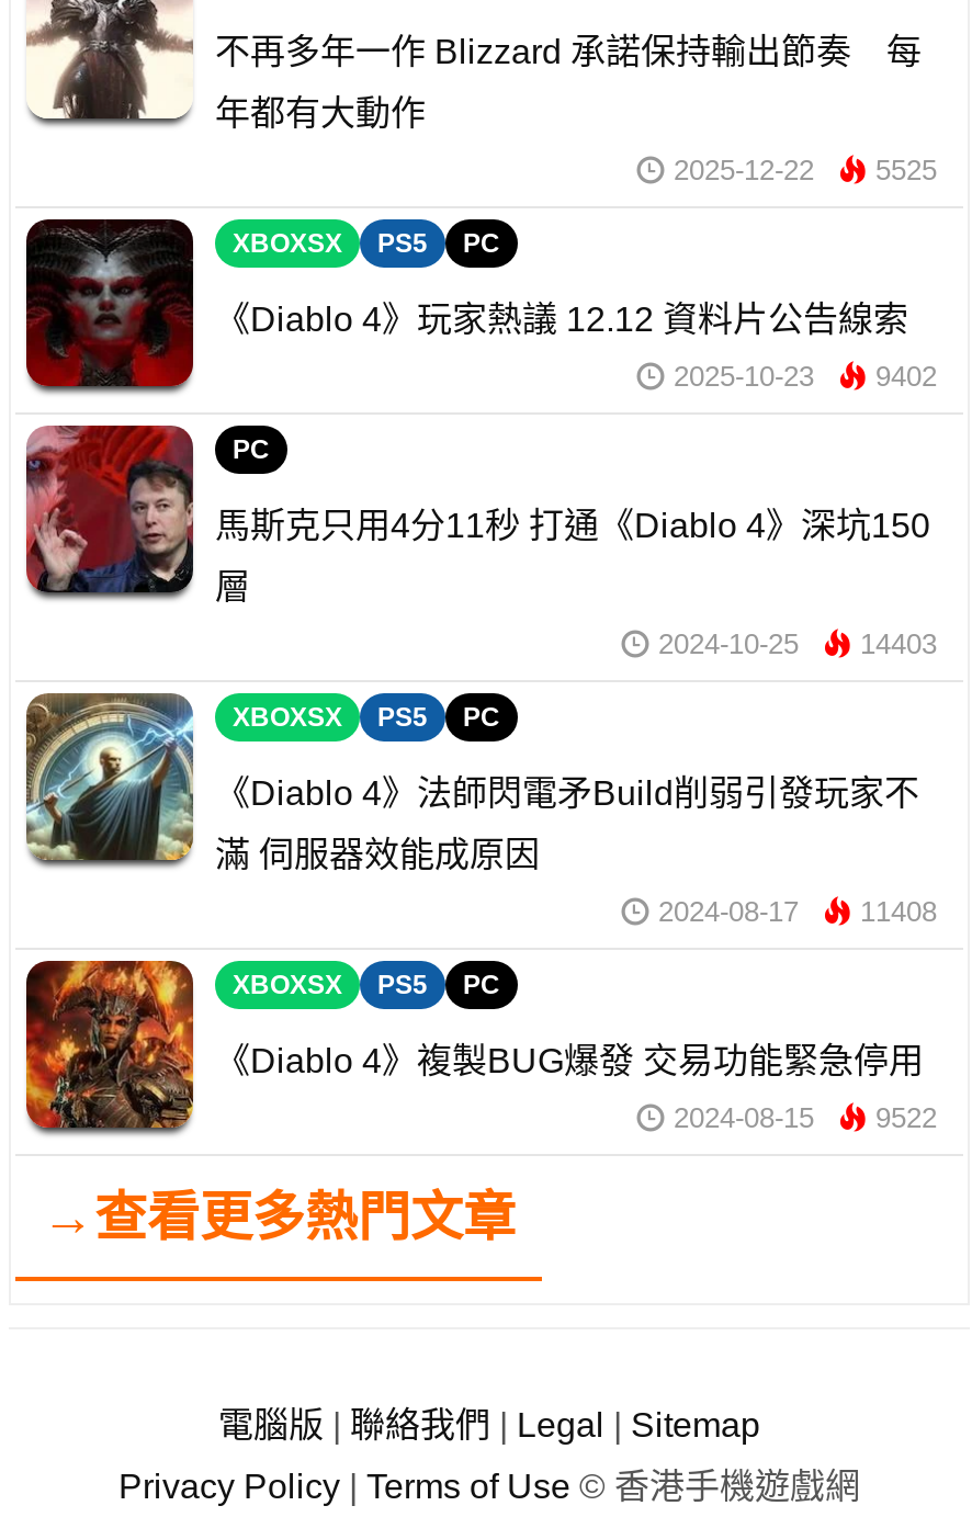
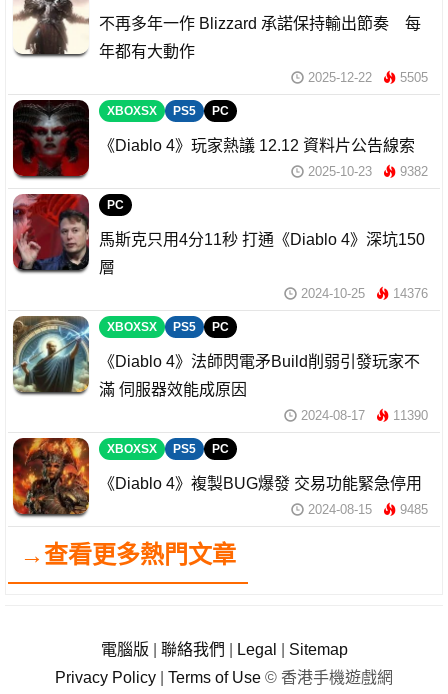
- 2025-12-22 5525
+ 2025-12-22 5505

- 2025-10-23 9402
+ 2025-10-23 9382

- 2024-10-25 14403
+ 2024-10-25 14376

- 2024-08-17 11408
+ 2024-08-17 11390

- 2024-08-15 9522
+ 2024-08-15 9485
